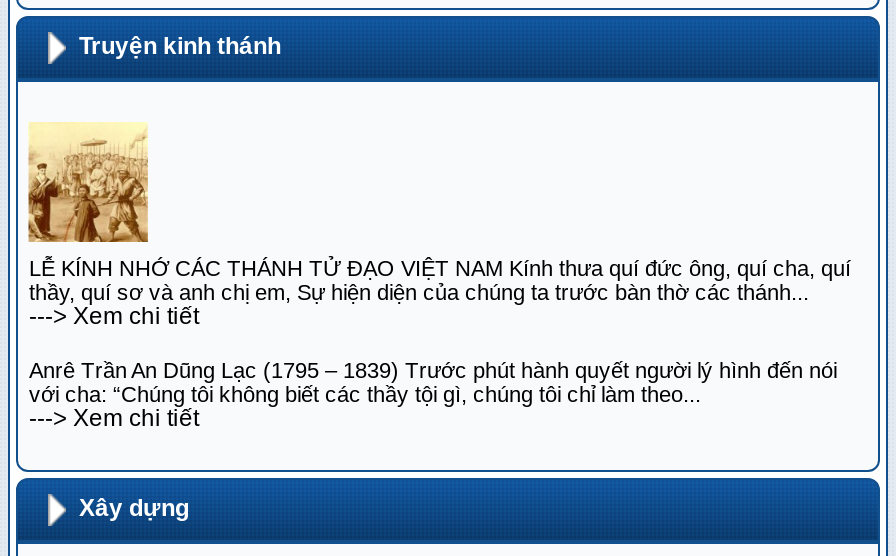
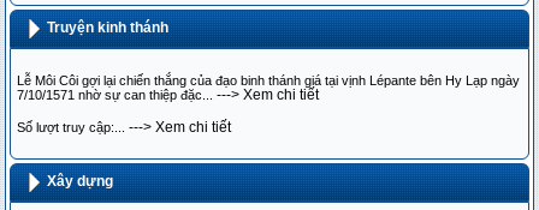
- LỄ KÍNH NHỚ CÁC THÁNH TỬ ĐẠO VIỆT NAM Kính thưa quí đức ông, quí cha, quí
- thầy, quí sơ và anh chị em, Sự hiện diện của chúng ta trước bàn thờ các thánh...
- ---> Xem chi tiết
+ Lễ Môi Côi gợi lại chiến thắng của đạo binh thánh giá tại vịnh Lépante bên Hy Lạp ngày
+ 7/10/1571 nhờ sự can thiệp đặc... ---> Xem chi tiết

- Anrê Trần An Dũng Lạc (1795 – 1839) Trước phút hành quyết người lý hình đến nói
- với cha: “Chúng tôi không biết các thầy tội gì, chúng tôi chỉ làm theo...
- ---> Xem chi tiết
+ Số lượt truy cập:... ---> Xem chi tiết
